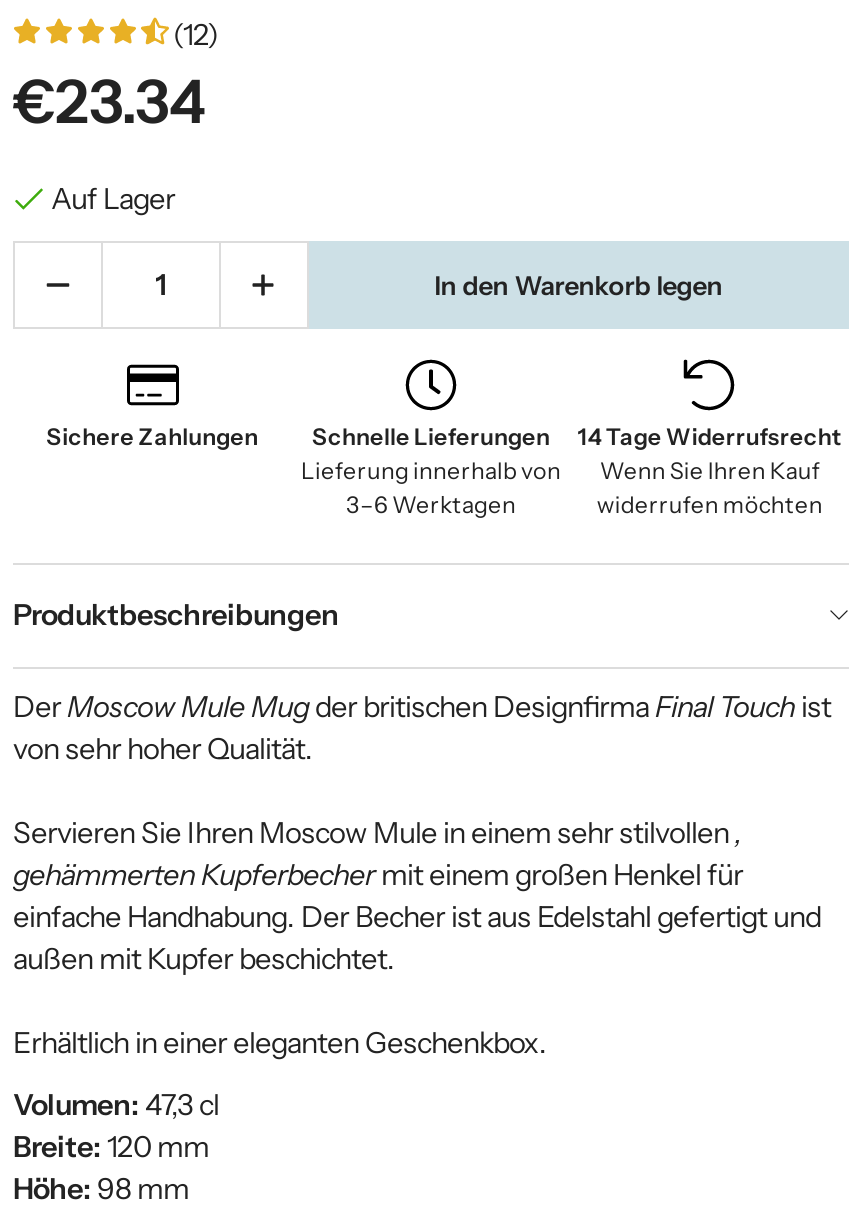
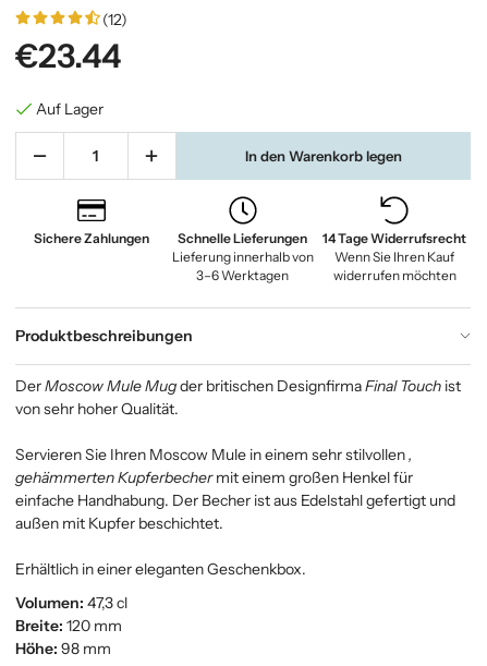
- €23.34
+ €23.44
